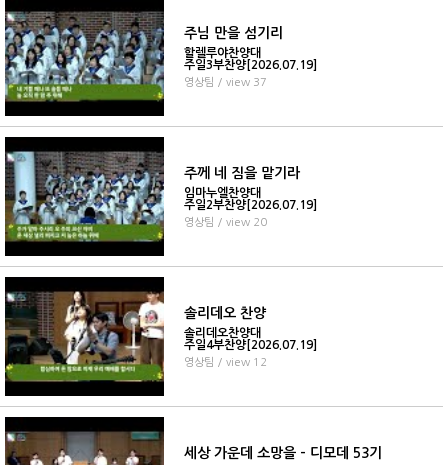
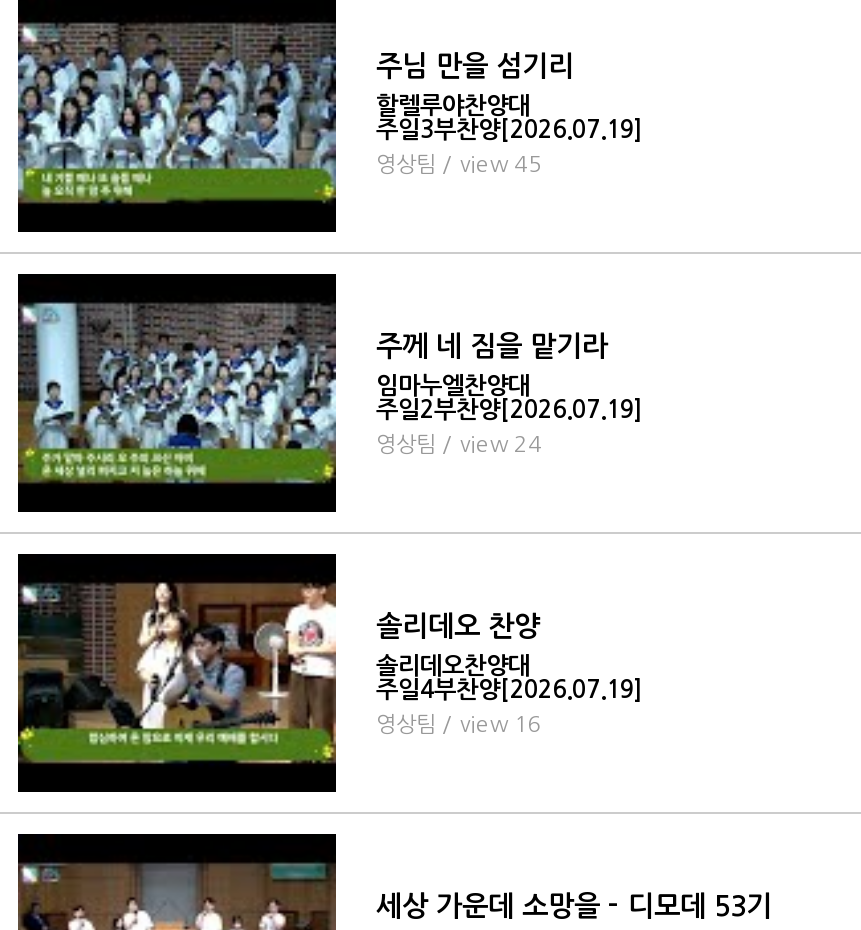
- 영상팀 / view 37
+ 영상팀 / view 45

- 영상팀 / view 20
+ 영상팀 / view 24

- 영상팀 / view 12
+ 영상팀 / view 16
